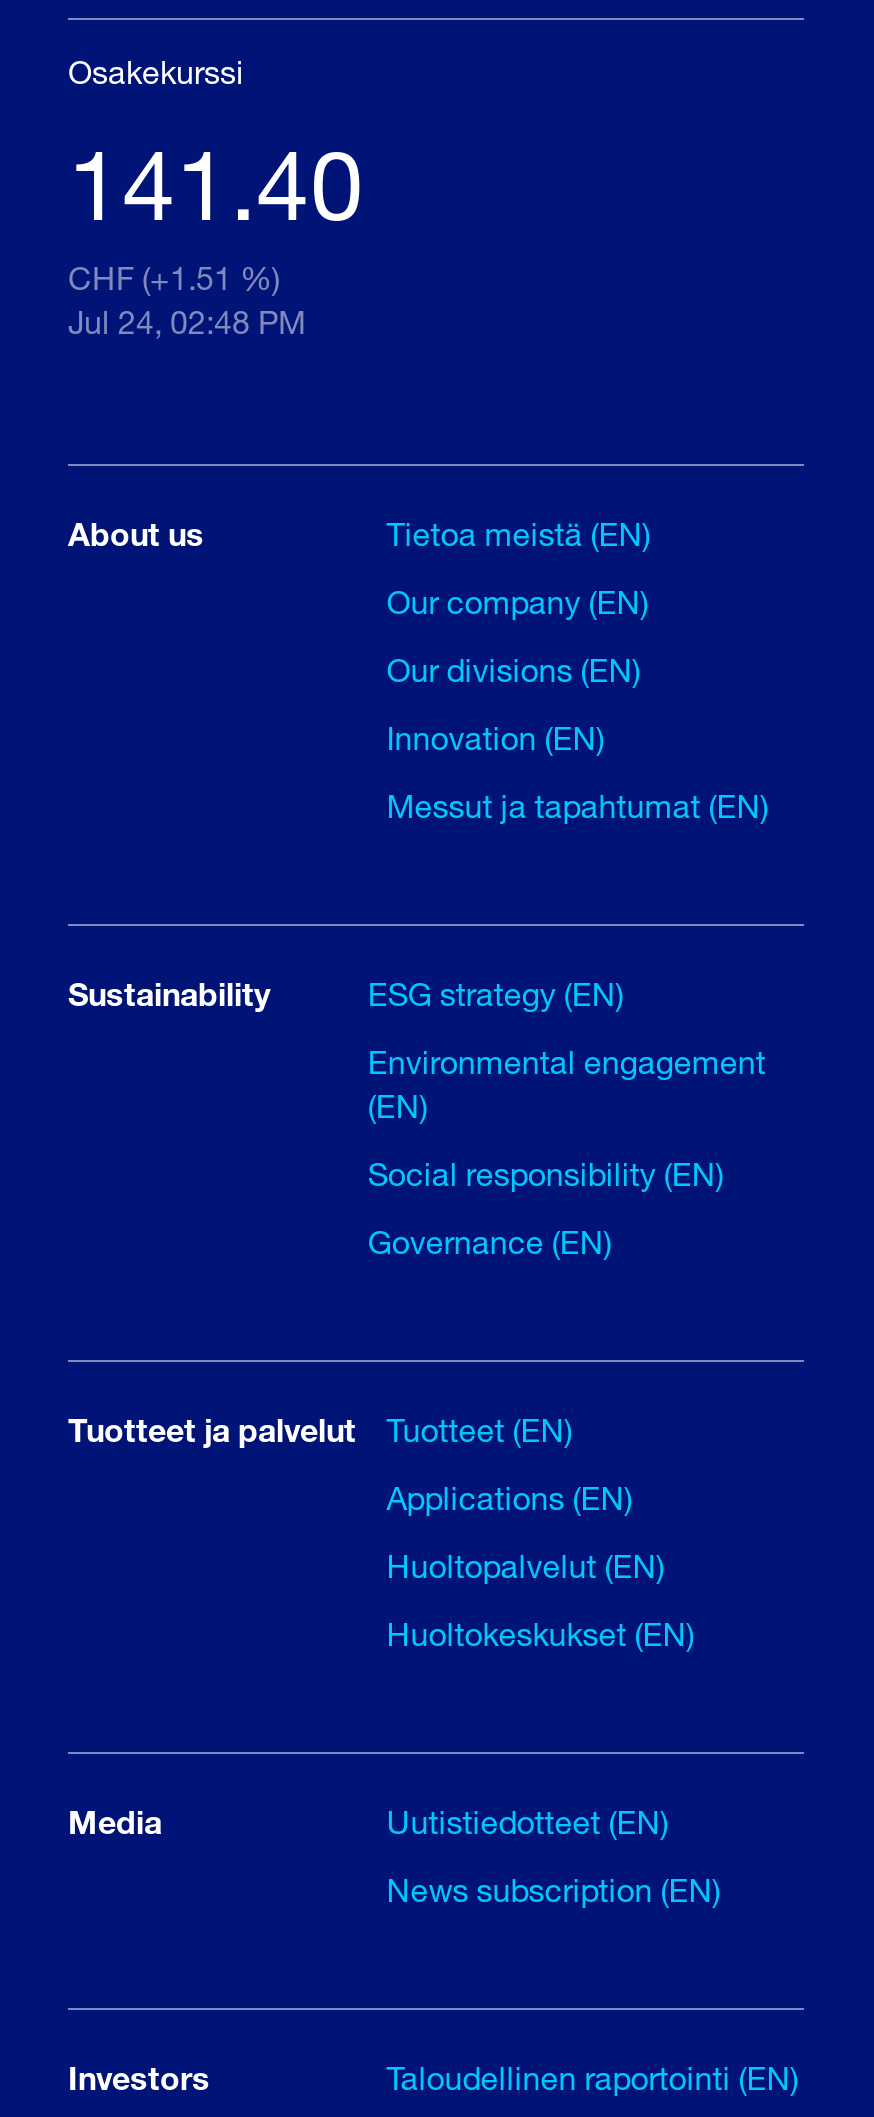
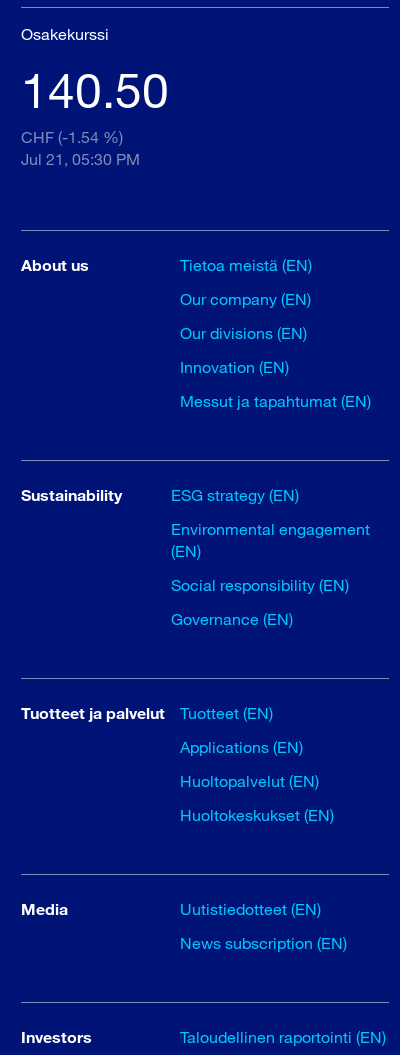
- 141.40
+ 140.50

- CHF (+1.51 %)
+ CHF (-1.54 %)

- Jul 24, 02:48 PM
+ Jul 21, 05:30 PM
